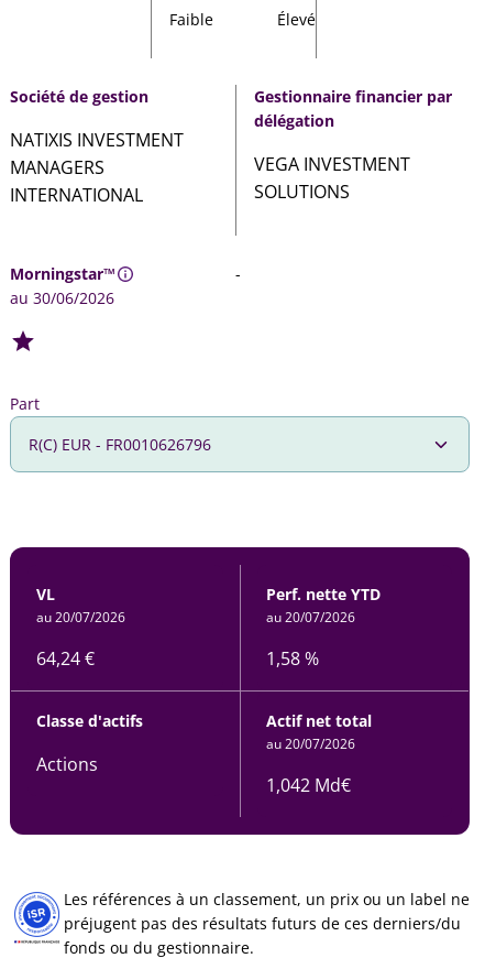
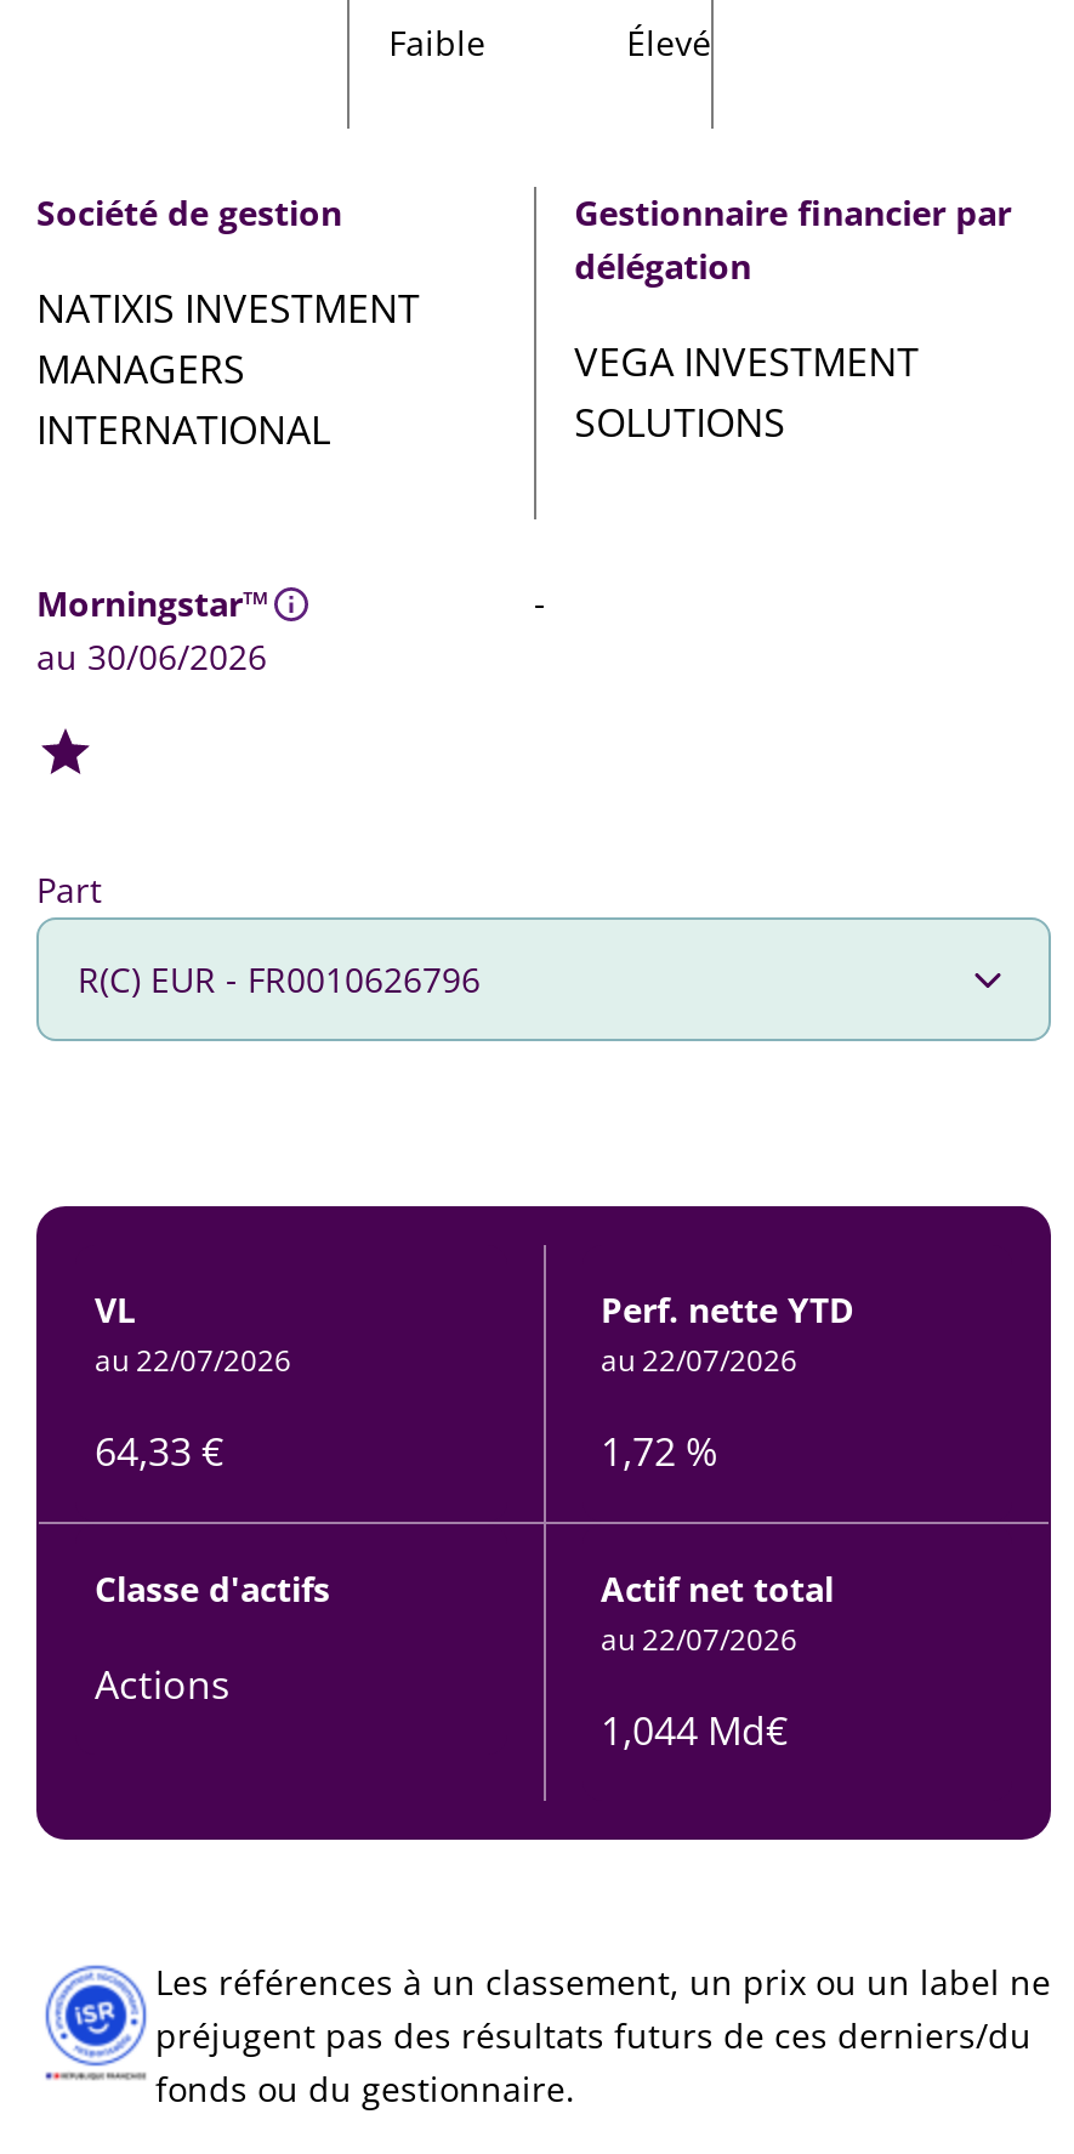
- au 20/07/2026
+ au 22/07/2026

- au 20/07/2026
+ au 22/07/2026

- 64,24 €
+ 64,33 €

- 1,58 %
+ 1,72 %

- au 20/07/2026
+ au 22/07/2026

- 1,042 Md€
+ 1,044 Md€
